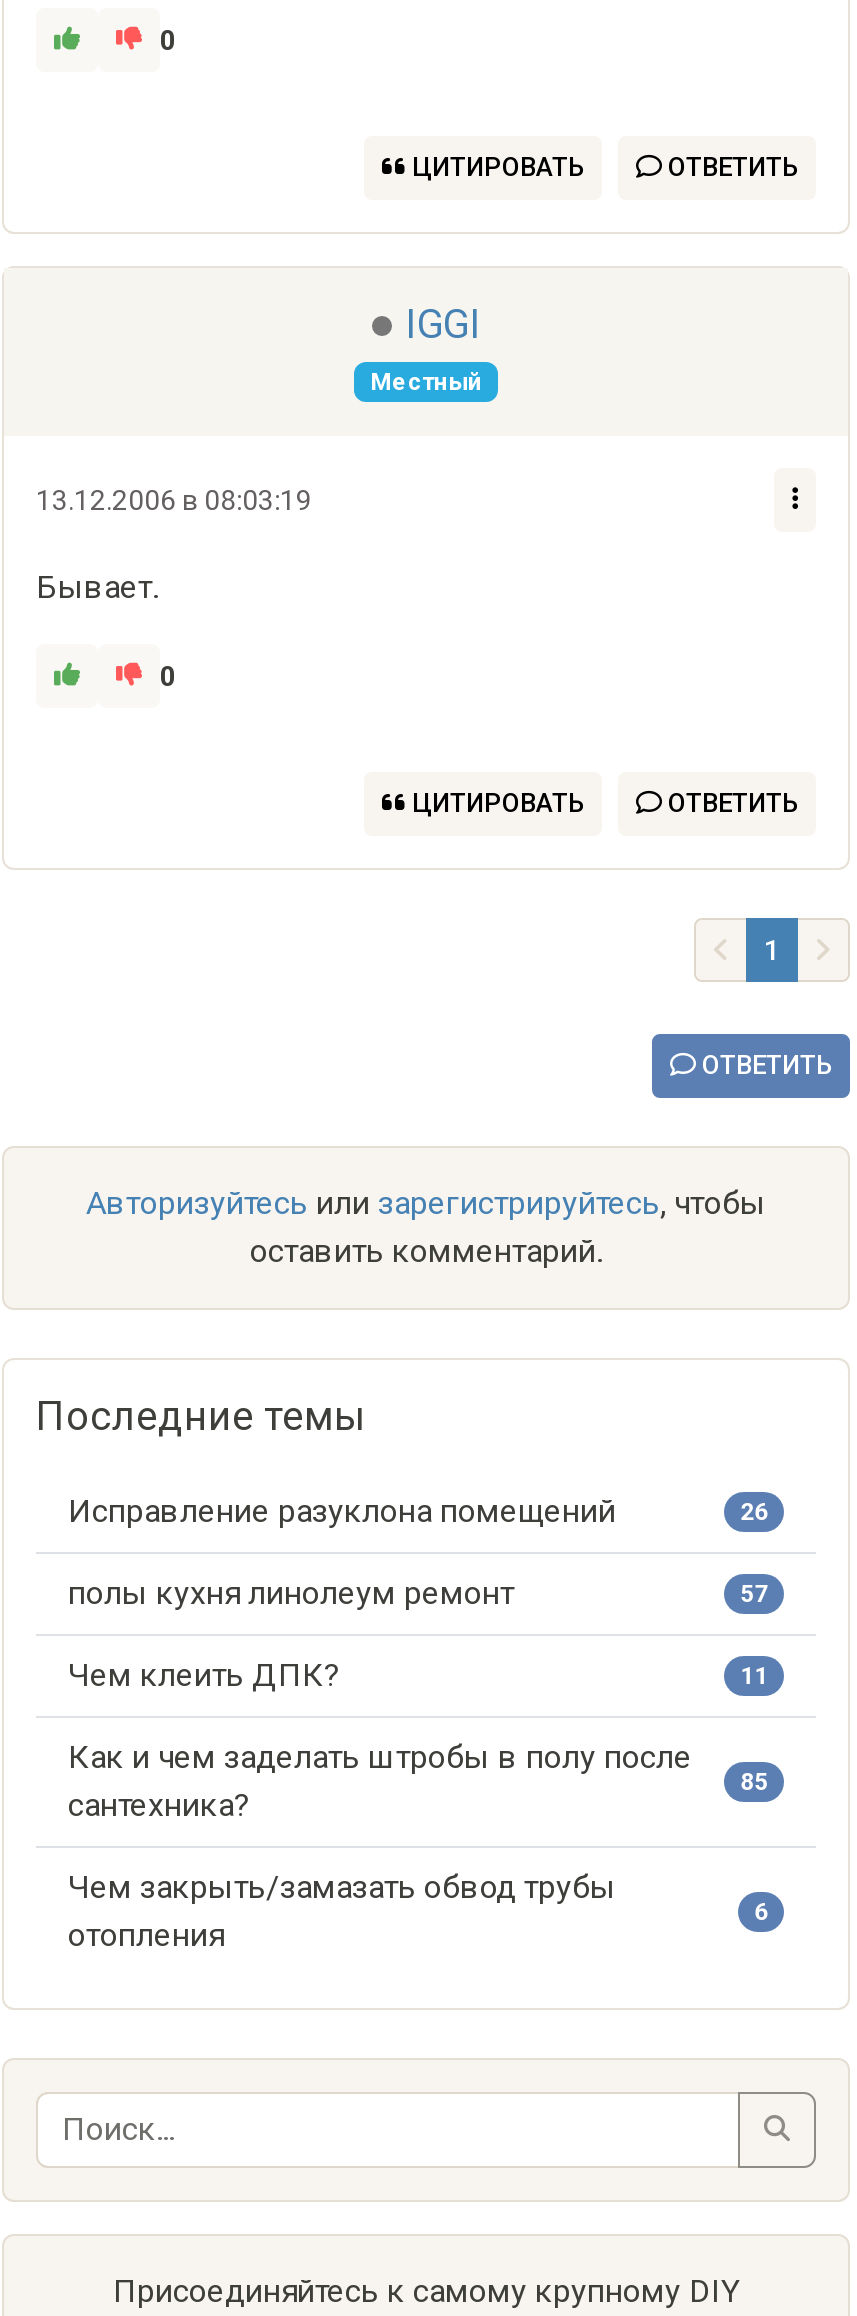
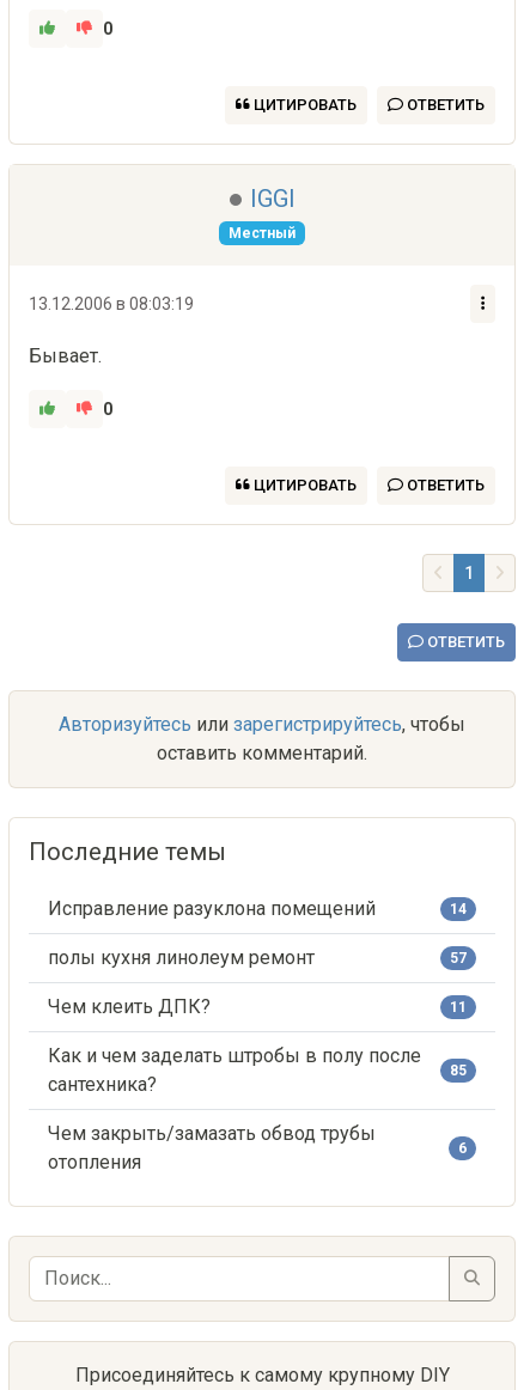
- 26
+ 14
